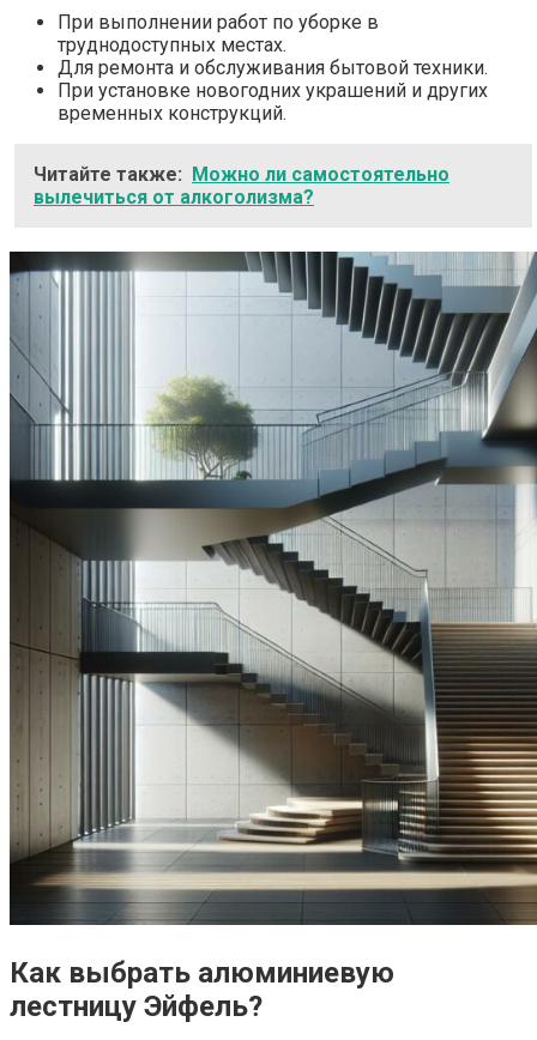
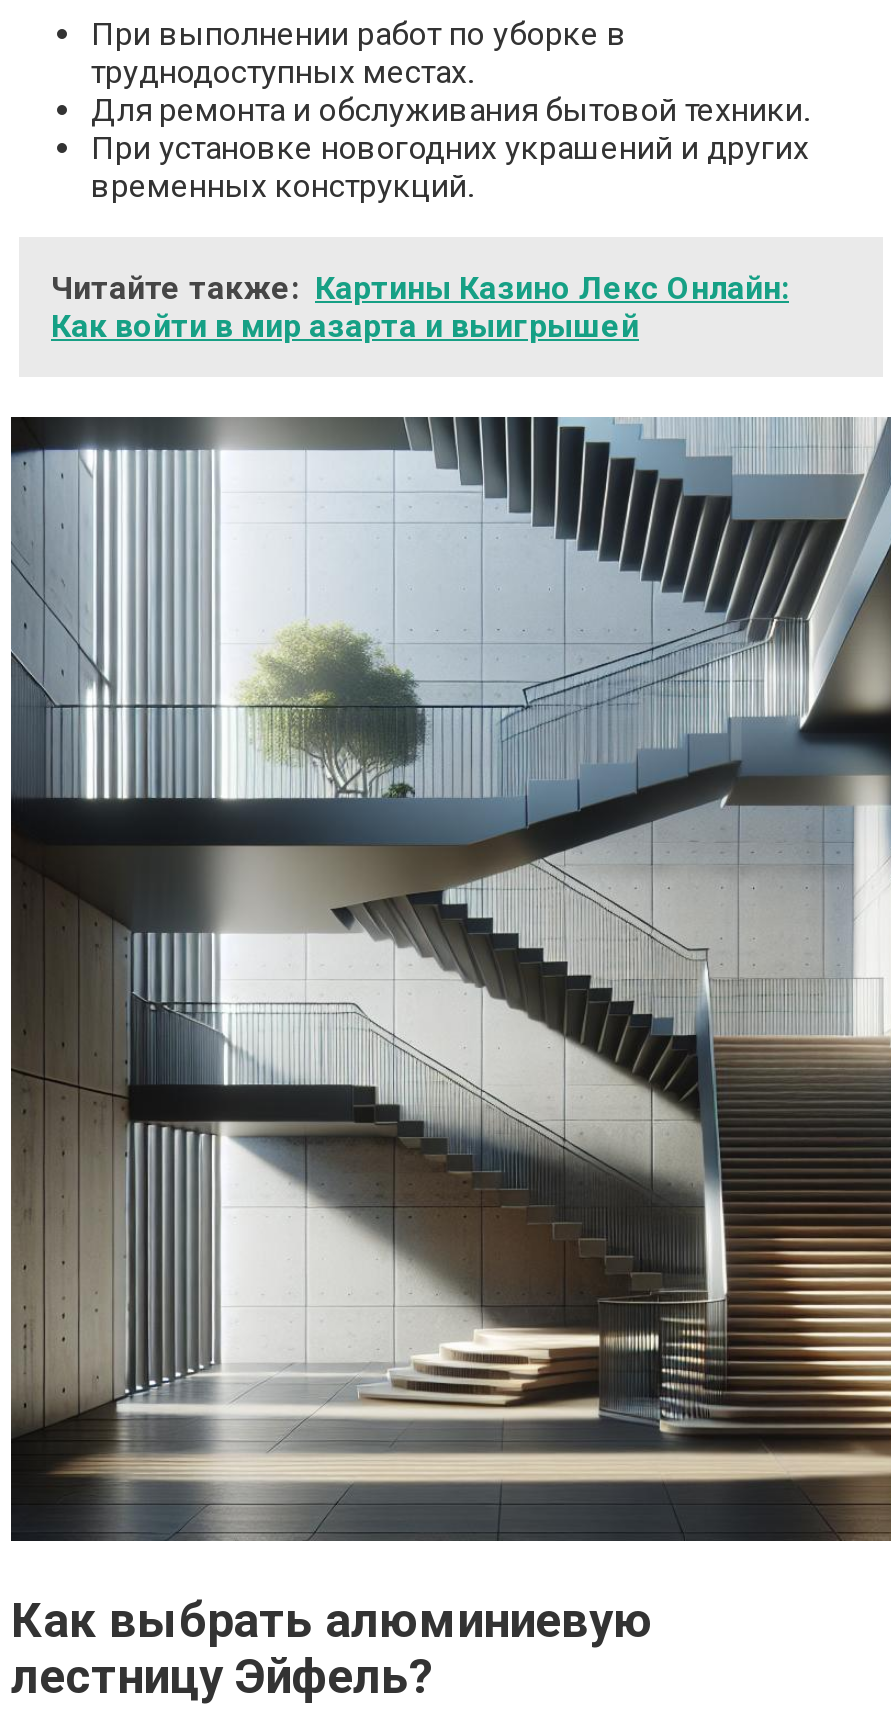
- Читайте также: Можно ли самостоятельно
- вылечиться от алкоголизма?
+ Читайте также: Картины Казино Лекс Онлайн:
+ Как войти в мир азарта и выигрышей
